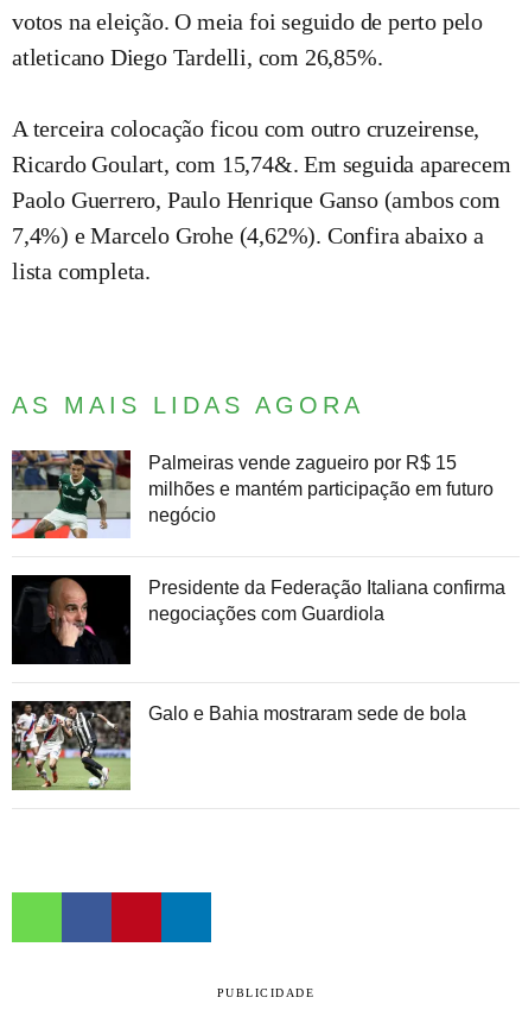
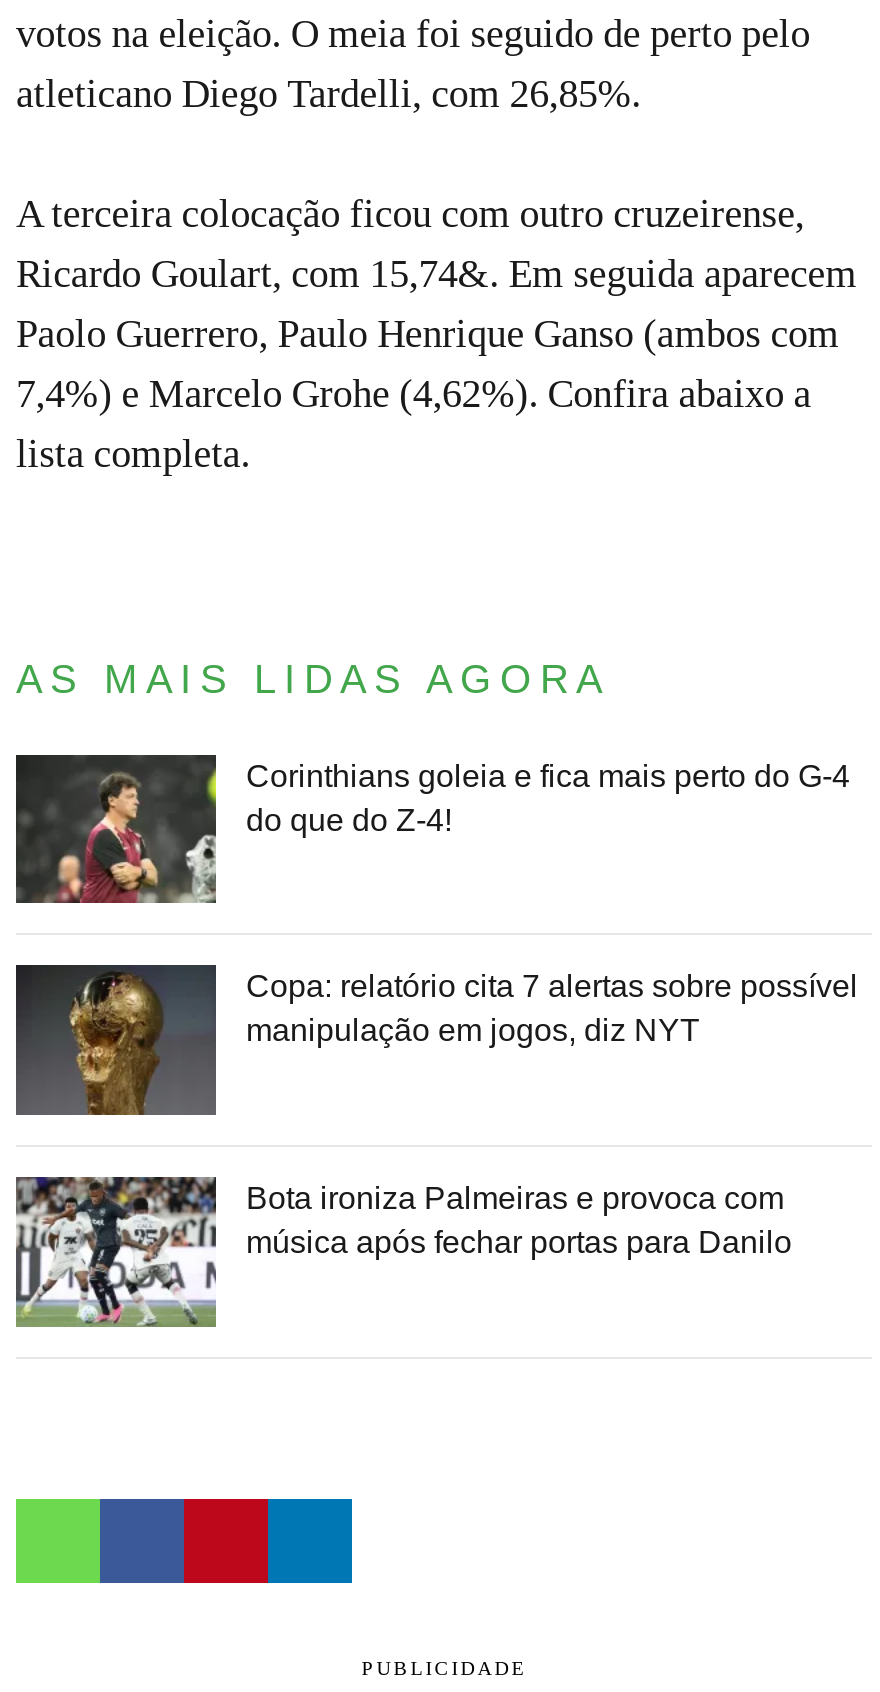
- [image]
- Palmeiras vende zagueiro por R$ 15
- milhões e mantém participação em futuro
- negócio
+ [image]
+ Corinthians goleia e fica mais perto do G-4
+ do que do Z-4!

- [image]
- Presidente da Federação Italiana confirma
- negociações com Guardiola
+ [image]
+ Copa: relatório cita 7 alertas sobre possível
+ manipulação em jogos, diz NYT

- [image]
- Galo e Bahia mostraram sede de bola
+ [image]
+ Bota ironiza Palmeiras e provoca com
+ música após fechar portas para Danilo
